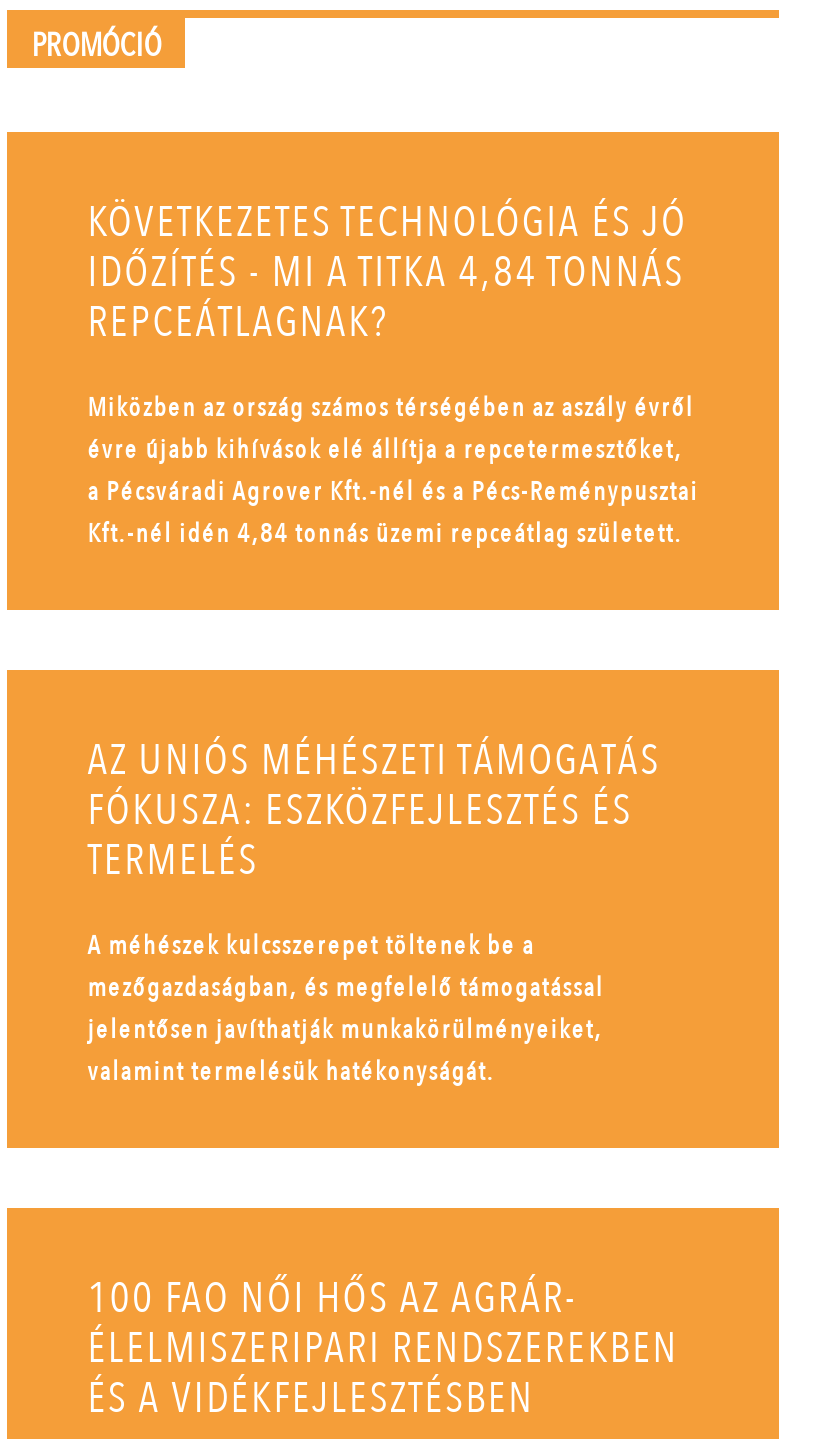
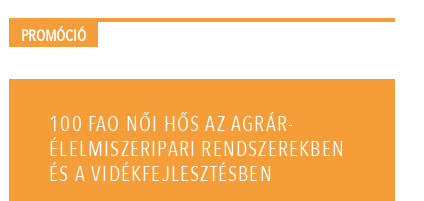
- KÖVETKEZETES TECHNOLÓGIA ÉS JÓ
- IDŐZÍTÉS - MI A TITKA 4,84 TONNÁS
- REPCEÁTLAGNAK?
- Miközben az ország számos térségében az aszály évről
- évre újabb kihívások elé állítja a repcetermesztőket,
- a Pécsváradi Agrover Kft.-nél és a Pécs-Reménypusztai
- Kft.-nél idén 4,84 tonnás üzemi repceátlag született.

- AZ UNIÓS MÉHÉSZETI TÁMOGATÁS
- FÓKUSZA: ESZKÖZFEJLESZTÉS ÉS
- TERMELÉS
- A méhészek kulcsszerepet töltenek be a
- mezőgazdaságban, és megfelelő támogatással
- jelentősen javíthatják munkakörülményeiket,
- valamint termelésük hatékonyságát.
